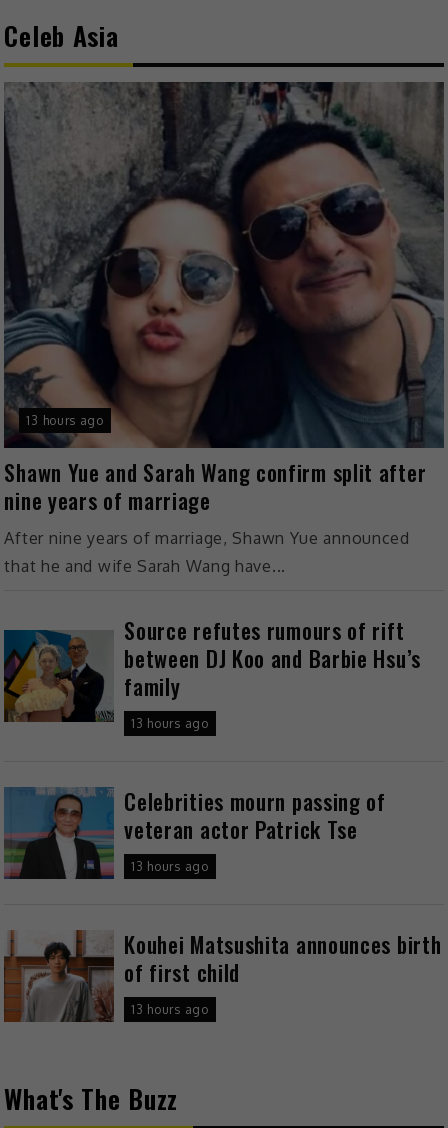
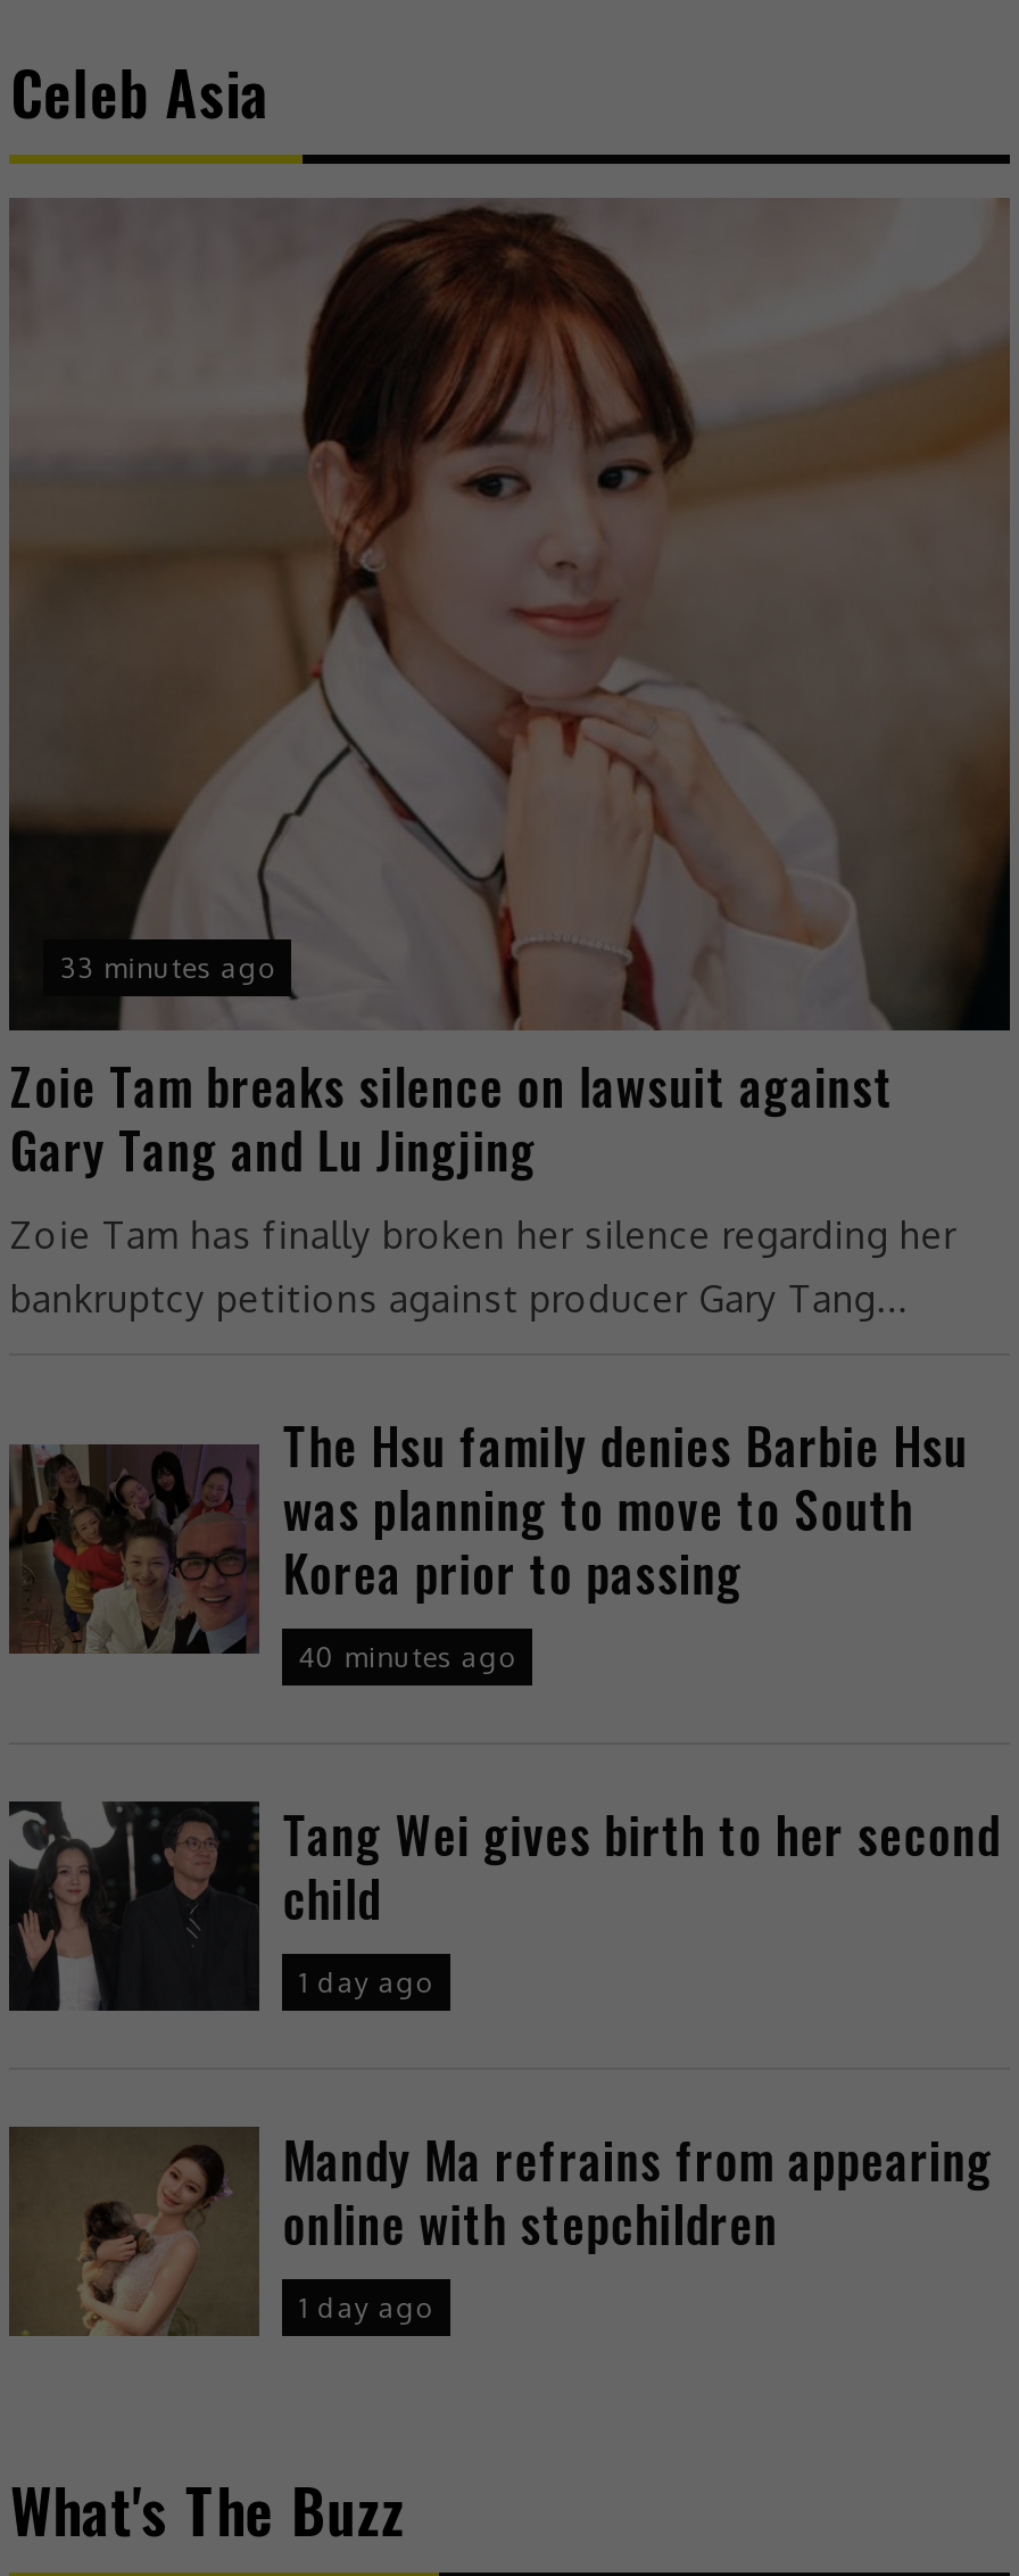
- [image]
- 13 hours ago
+ [image]
+ 33 minutes ago

- Shawn Yue and Sarah Wang confirm split after
- nine years of marriage
- After nine years of marriage, Shawn Yue announced
- that he and wife Sarah Wang have...
+ Zoie Tam breaks silence on lawsuit against
+ Gary Tang and Lu Jingjing
+ Zoie Tam has finally broken her silence regarding her
+ bankruptcy petitions against producer Gary Tang...

- [image]
- Source refutes rumours of rift
- between DJ Koo and Barbie Hsu’s
- family
- 13 hours ago
+ [image]
+ The Hsu family denies Barbie Hsu
+ was planning to move to South
+ Korea prior to passing
+ 40 minutes ago

- [image]
- Celebrities mourn passing of
- veteran actor Patrick Tse
- 13 hours ago
+ [image]
+ Tang Wei gives birth to her second
+ child
+ 1 day ago

- [image]
- Kouhei Matsushita announces birth
- of first child
- 13 hours ago
+ [image]
+ Mandy Ma refrains from appearing
+ online with stepchildren
+ 1 day ago
